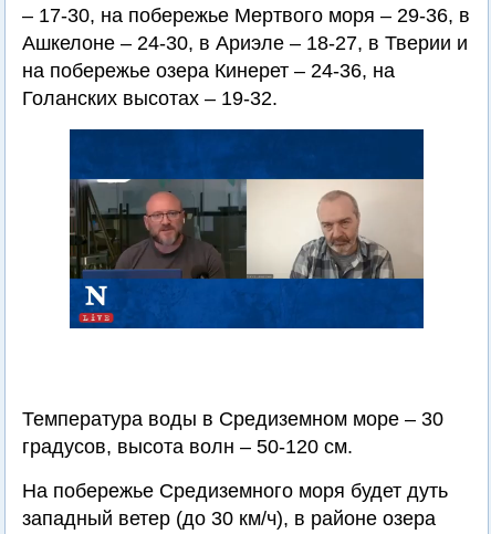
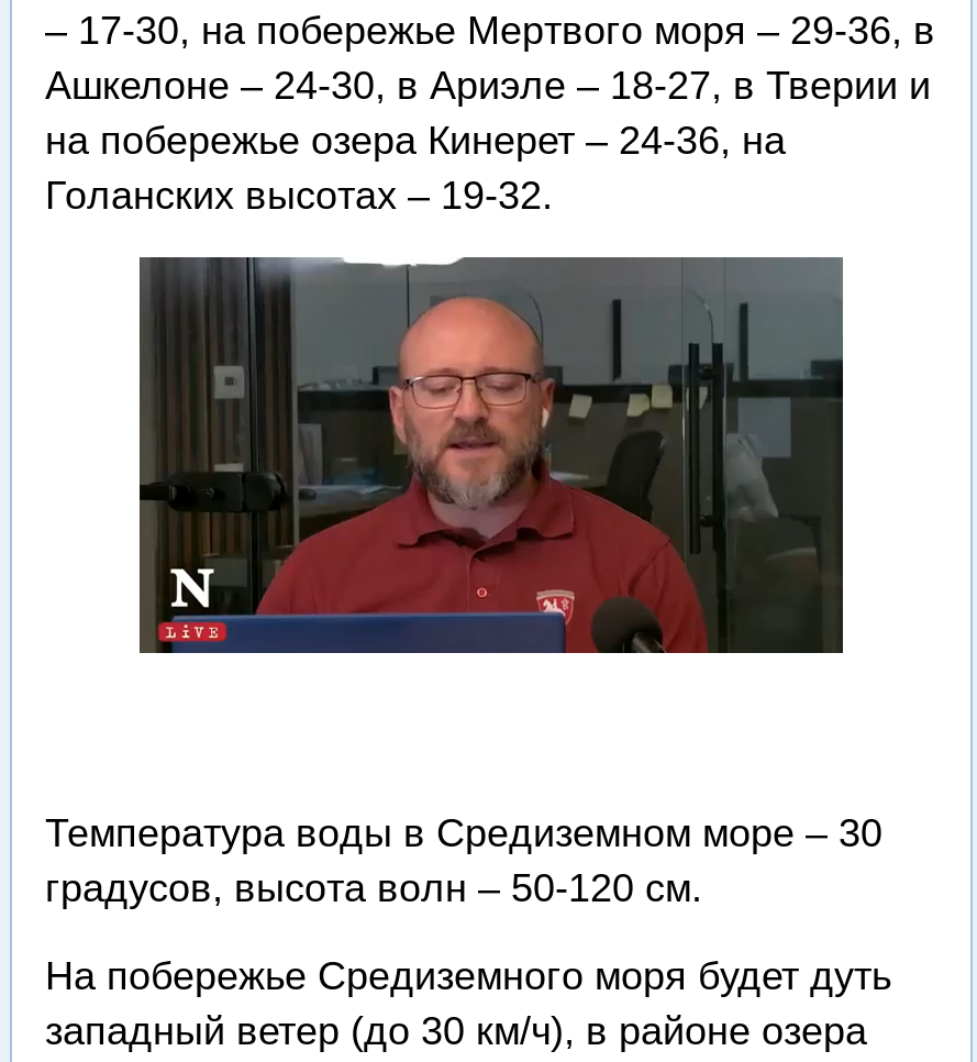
- [image]
+ [image]
